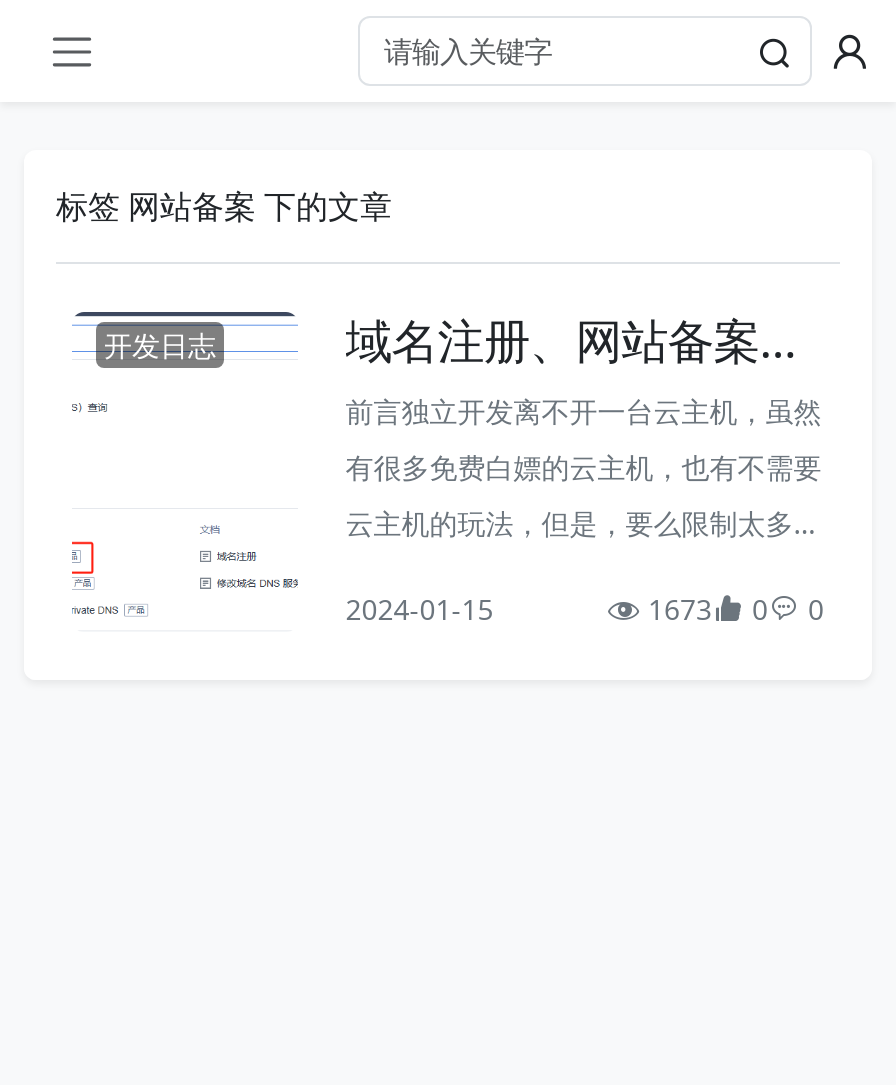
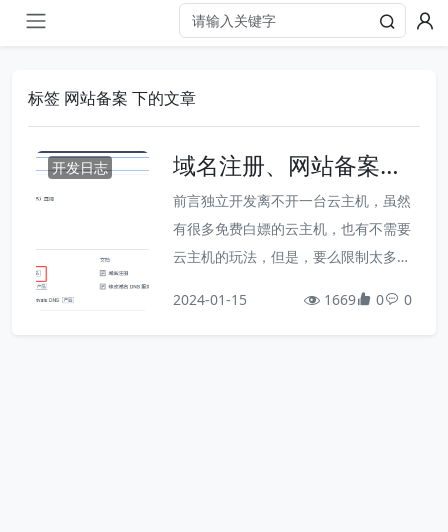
- 1673 0 0
+ 1669 0 0
